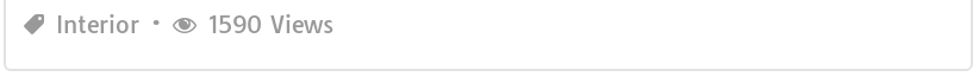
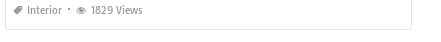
- 1590 Views
+ 1829 Views
